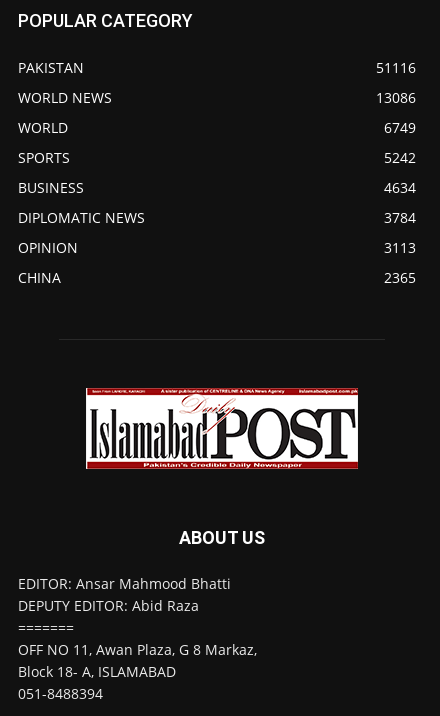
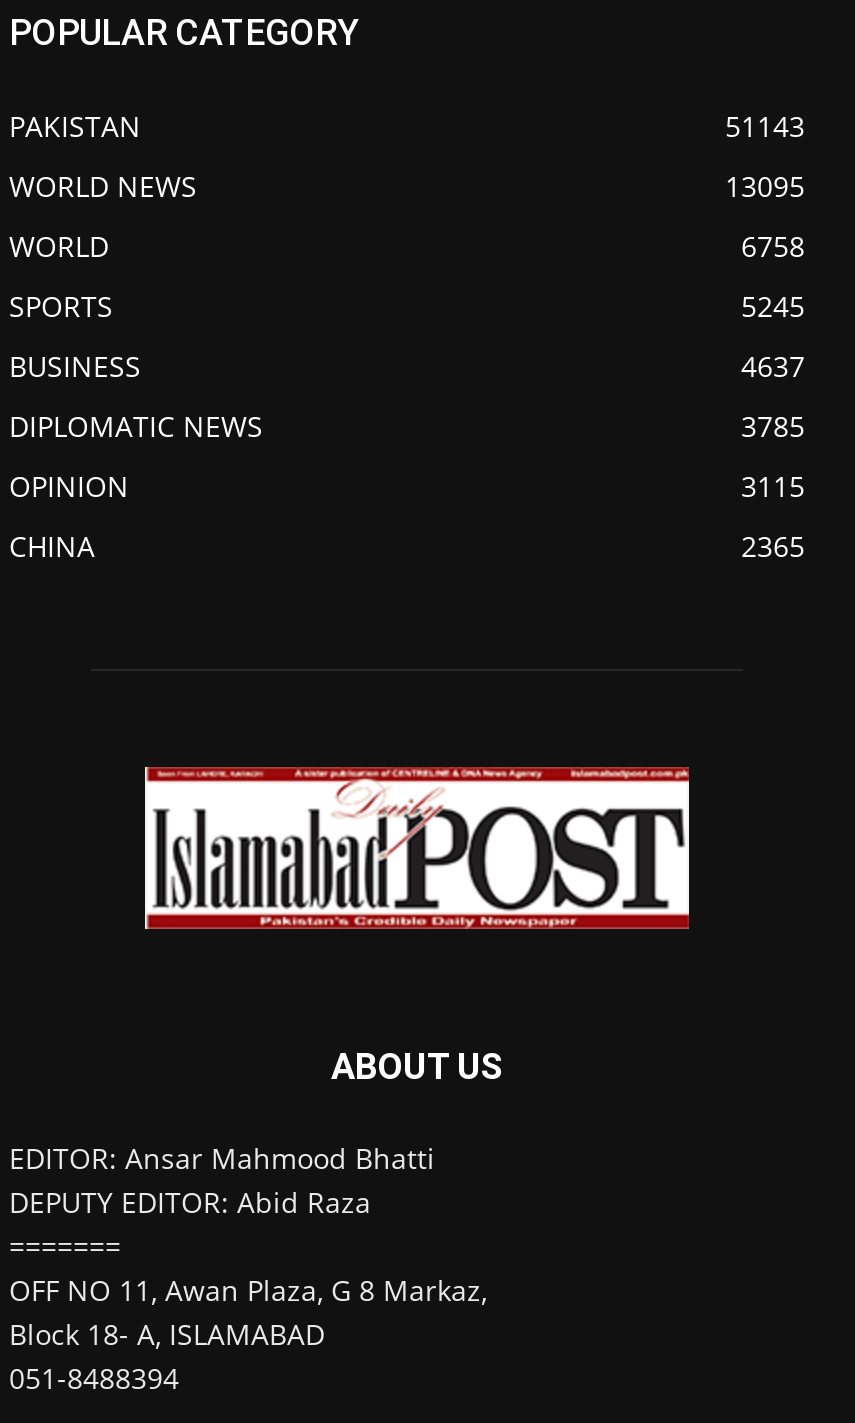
- 51116
+ 51143

- 13086
+ 13095

- 6749
+ 6758

- 5242
+ 5245

- 4634
+ 4637

- 3784
+ 3785

- 3113
+ 3115
